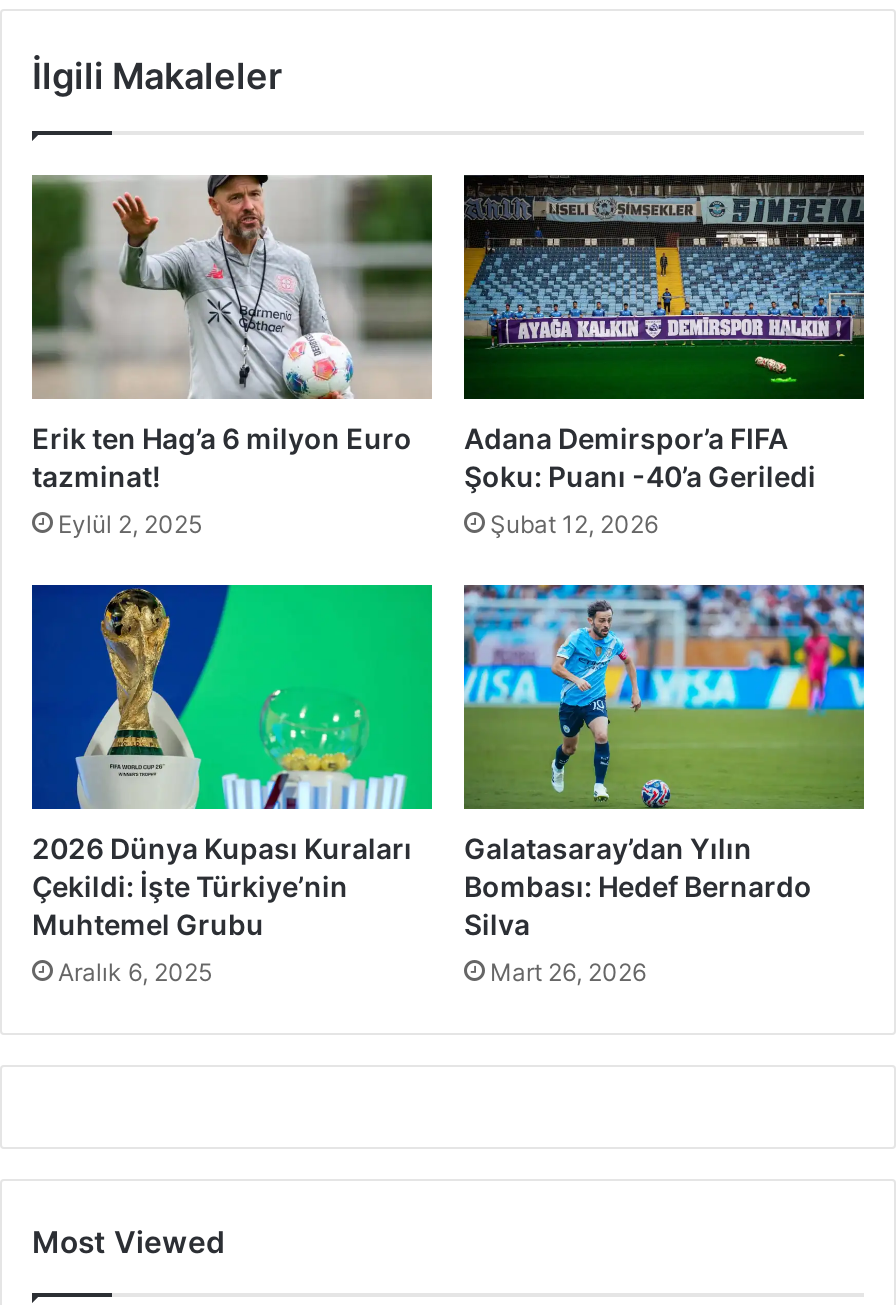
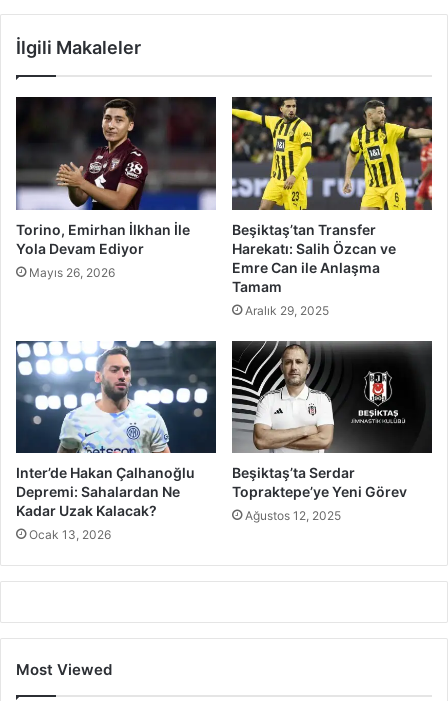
- [image]
- Erik ten Hag’a 6 milyon Euro
- tazminat!
+ [image]
+ Torino, Emirhan İlkhan İle
+ Yola Devam Ediyor

- [image]
- Adana Demirspor’a FIFA
- Şoku: Puanı -40’a Geriledi
+ [image]
+ Beşiktaş’tan Transfer
+ Harekatı: Salih Özcan ve
+ Emre Can ile Anlaşma
+ Tamam

- Eylül 2, 2025
+ Mayıs 26, 2026

- Şubat 12, 2026
+ Aralık 29, 2025

- [image]
+ [image]

- [image]
- Galatasaray’dan Yılın
- Bombası: Hedef Bernardo
- Silva
+ [image]
+ Beşiktaş’ta Serdar
+ Topraktepe’ye Yeni Görev

- 2026 Dünya Kupası Kuraları
- Çekildi: İşte Türkiye’nin
- Muhtemel Grubu
+ Inter’de Hakan Çalhanoğlu
+ Depremi: Sahalardan Ne
+ Kadar Uzak Kalacak?

- Aralık 6, 2025
+ Ocak 13, 2026

- Mart 26, 2026
+ Ağustos 12, 2025
